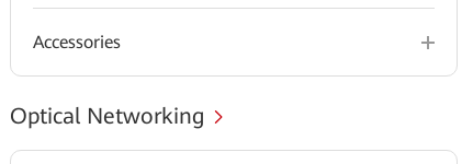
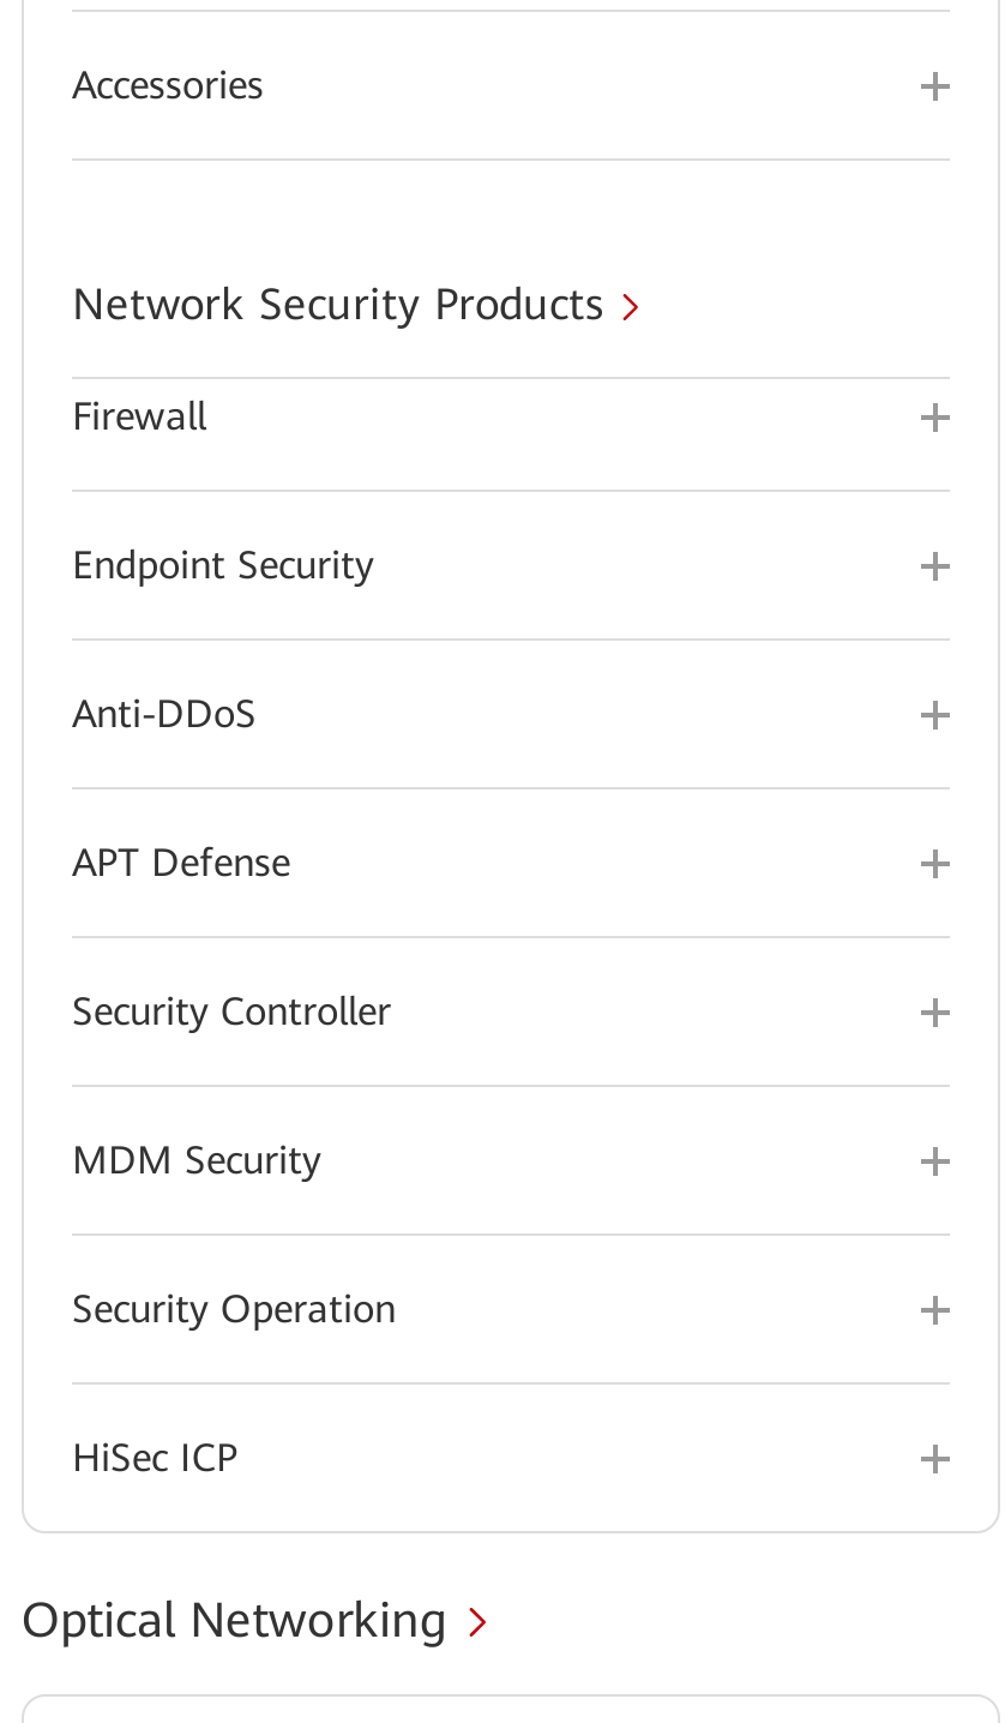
+ Network Security Products
+ Firewall
+ Endpoint Security
+ Anti-DDoS
+ APT Defense
+ Security Controller
+ MDM Security
+ Security Operation
+ HiSec ICP
